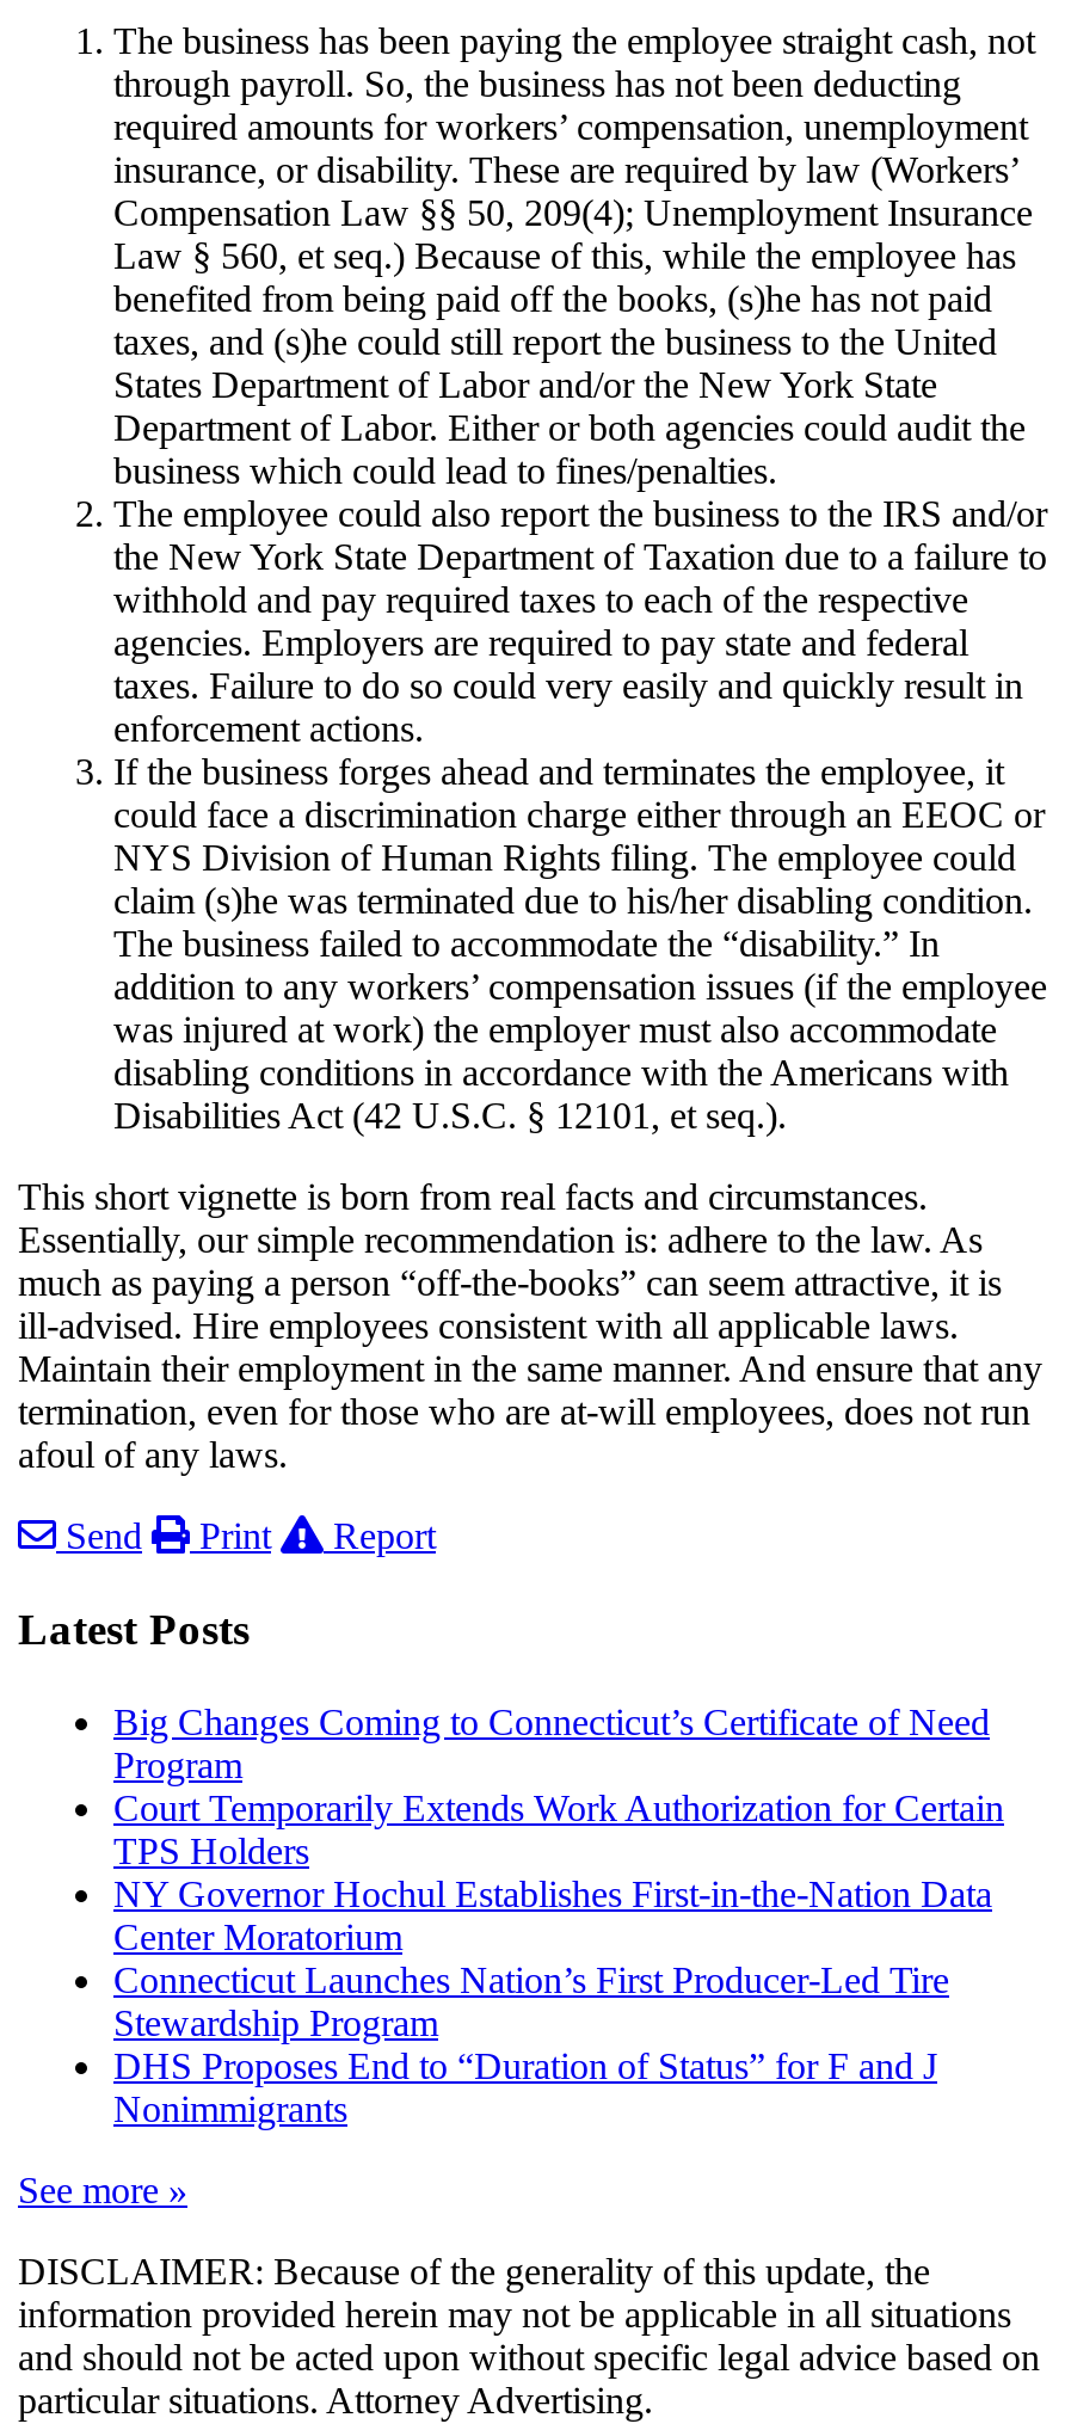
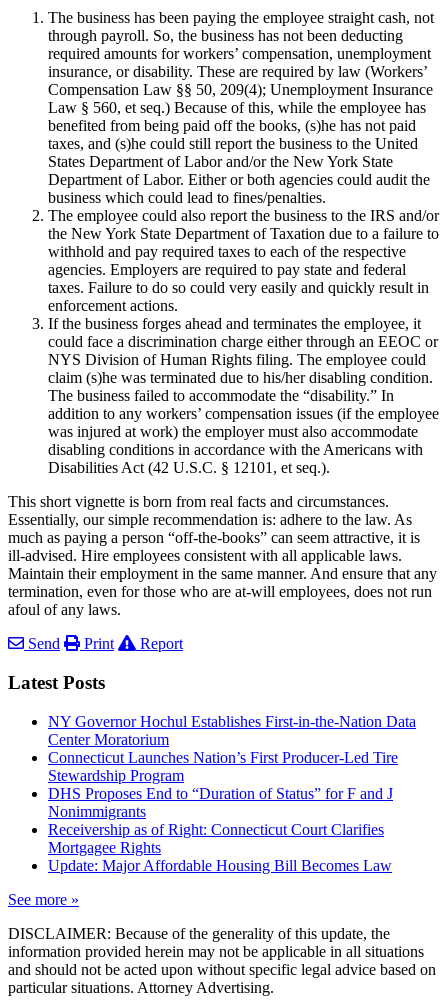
- Big Changes Coming to Connecticut’s Certificate of Need
- Program
- Court Temporarily Extends Work Authorization for Certain
- TPS Holders

moved up: NY Governor Hochul Establishes First-in-the-Nation Data | Center Moratorium | Connecticut Launches Nation’s First Producer-Led Tire | Stewardship Program | DHS Proposes End to “Duration of Status” for F and J | Nonimmigrants

+ Receivership as of Right: Connecticut Court Clarifies
+ Mortgagee Rights
+ Update: Major Affordable Housing Bill Becomes Law
